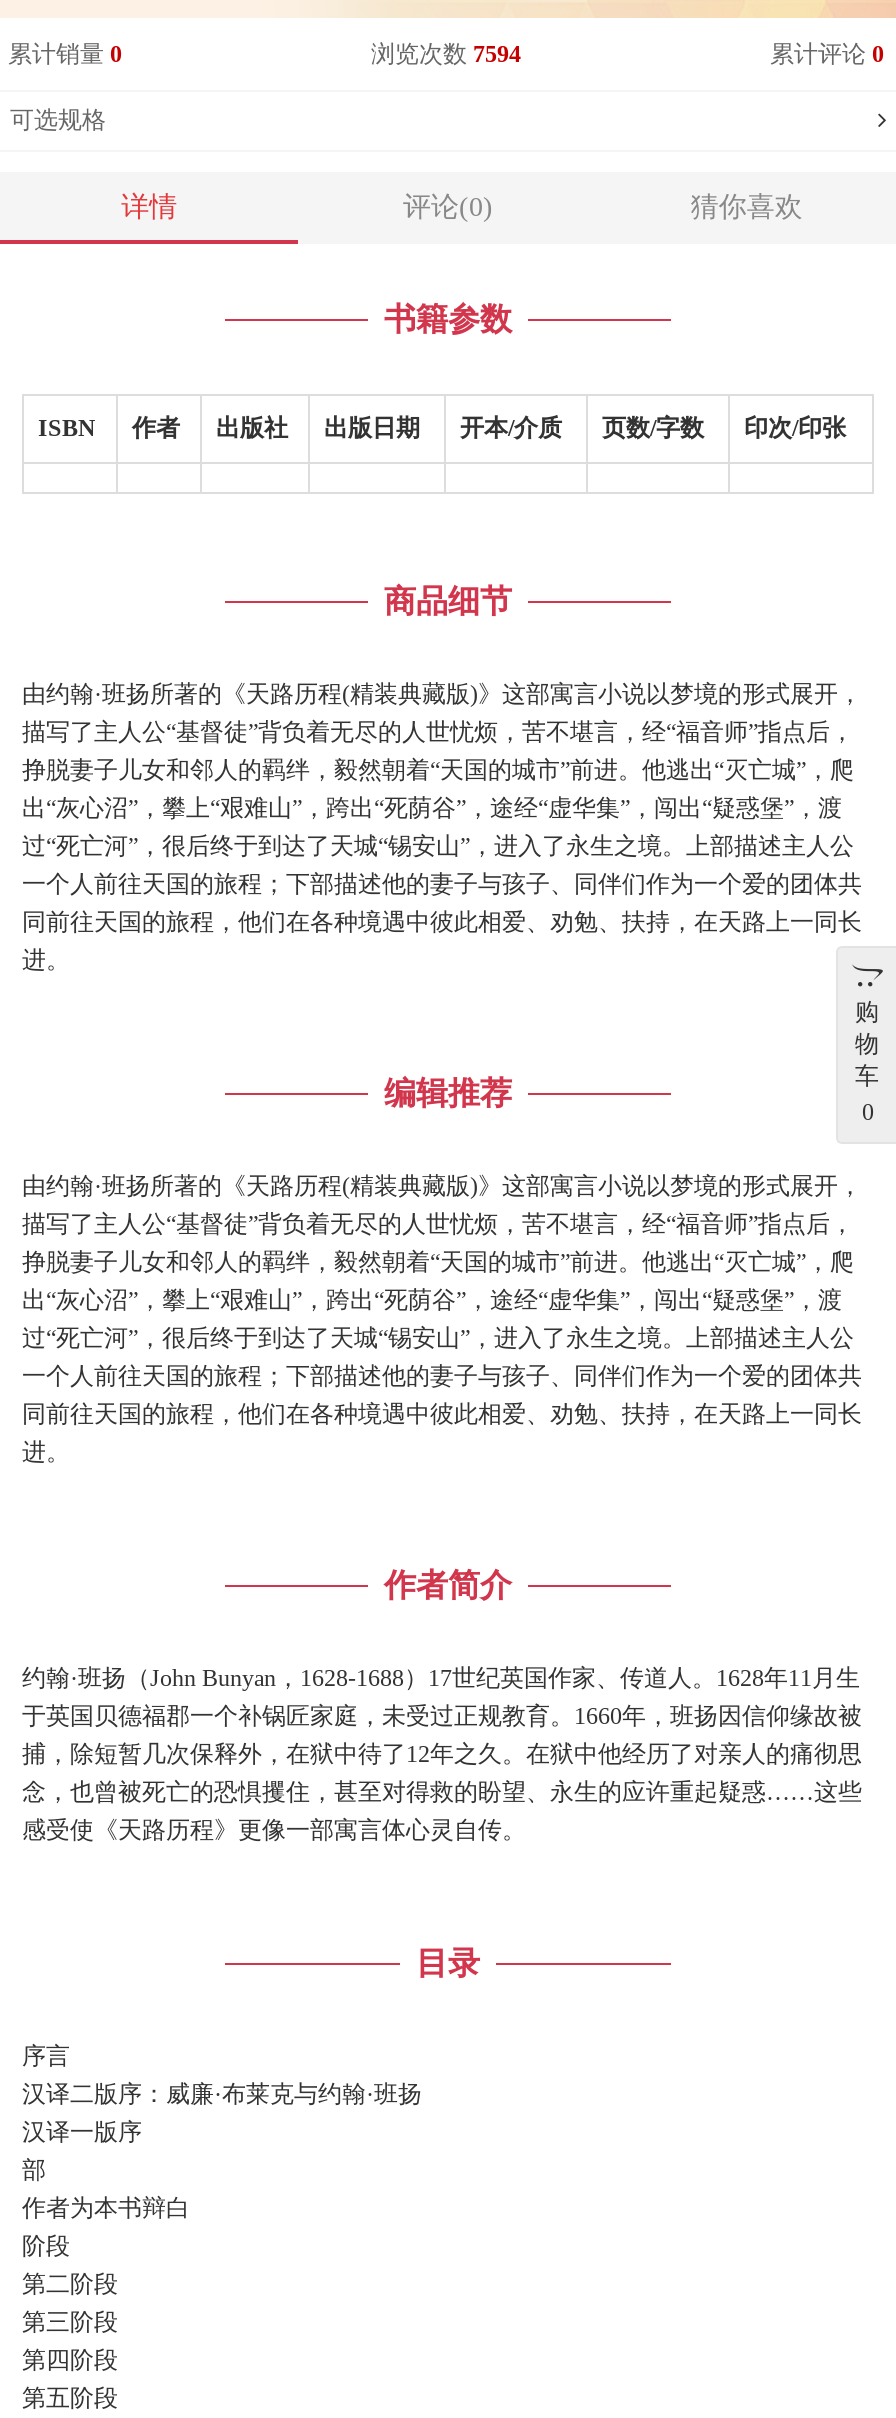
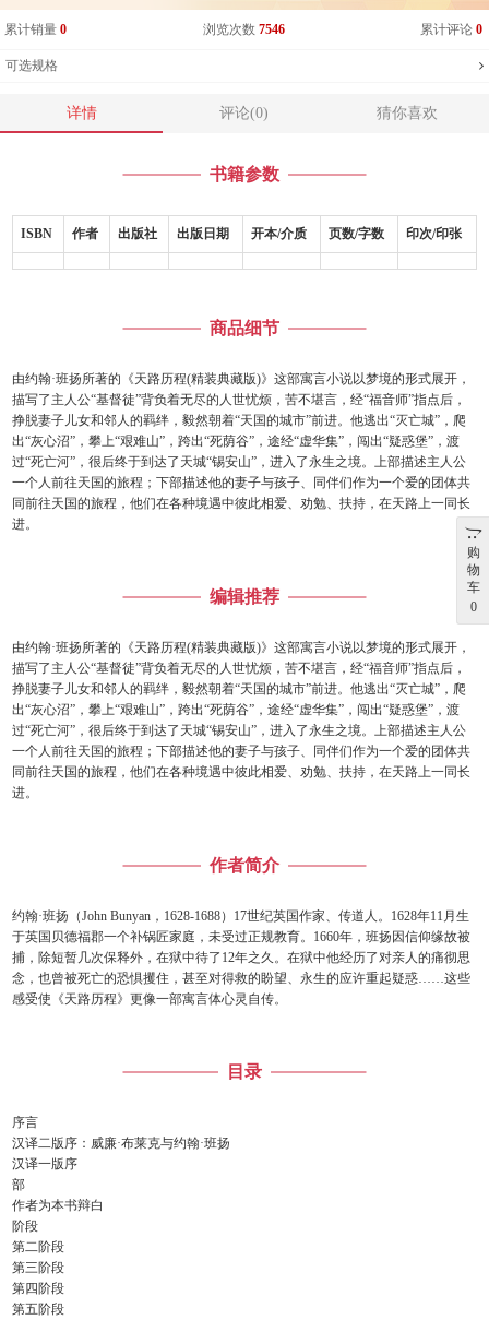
- 浏览次数 7594
+ 浏览次数 7546
